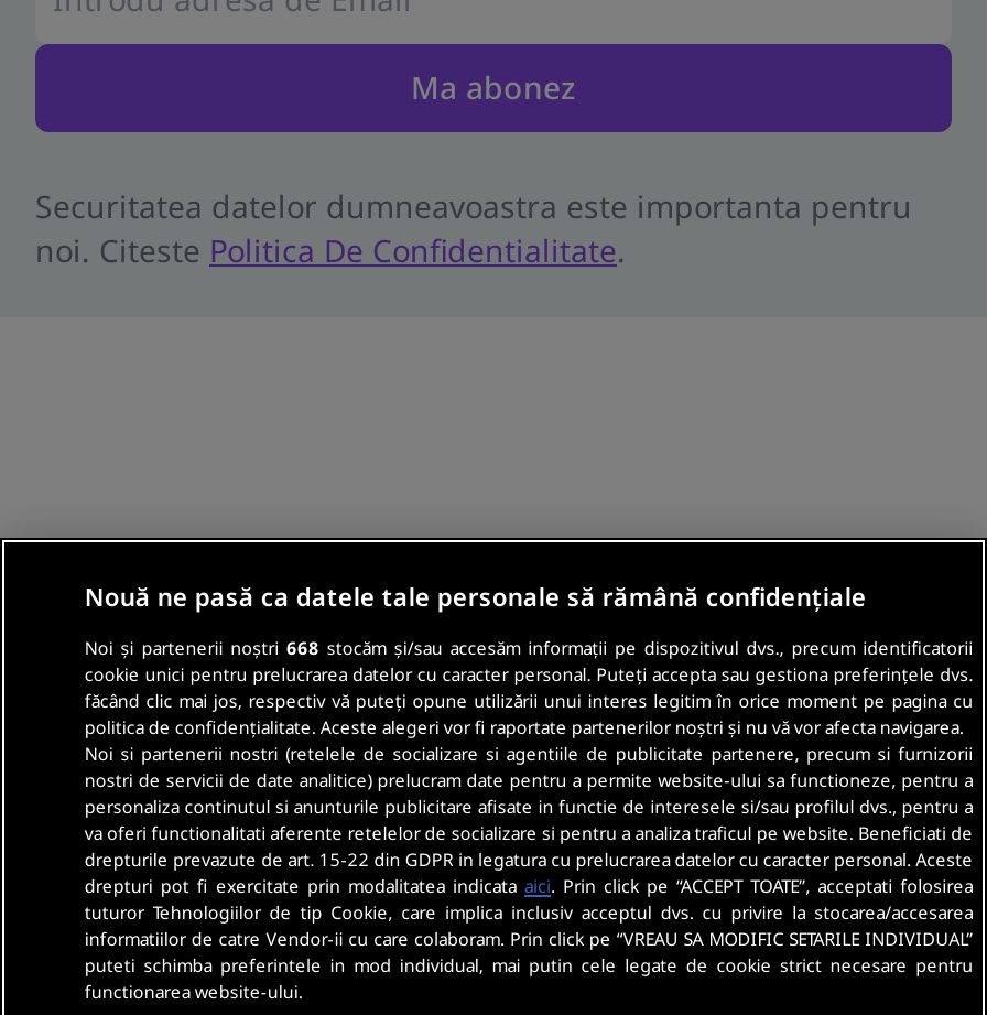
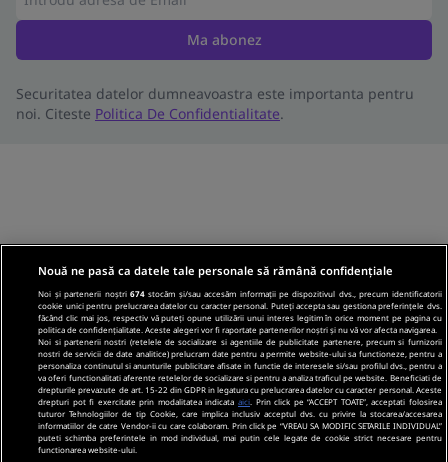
- Noi și partenerii noștri 668 stocăm și/sau accesăm informații pe dispozitivul dvs., precum identificatorii
+ Noi și partenerii noștri 674 stocăm și/sau accesăm informații pe dispozitivul dvs., precum identificatorii
